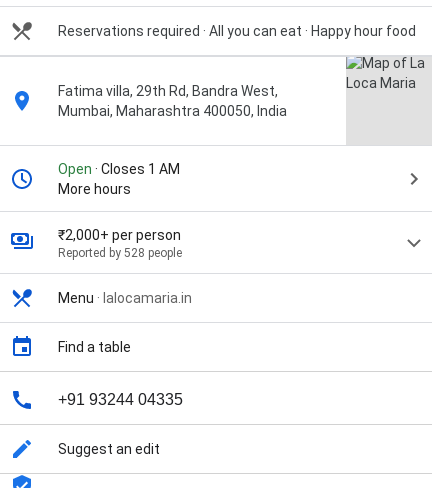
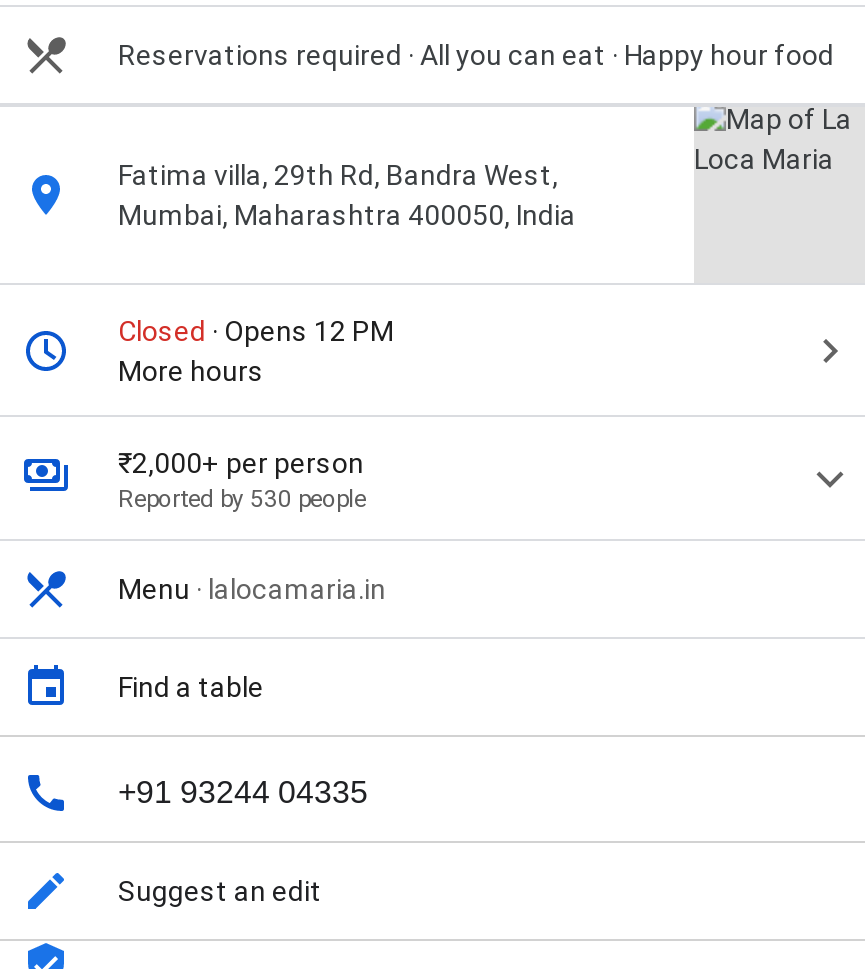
- Open · Closes 1 AM
+ Closed · Opens 12 PM

- Reported by 528 people
+ Reported by 530 people
